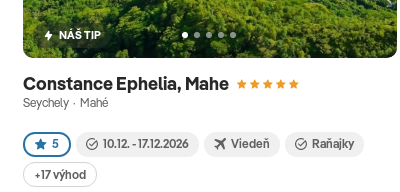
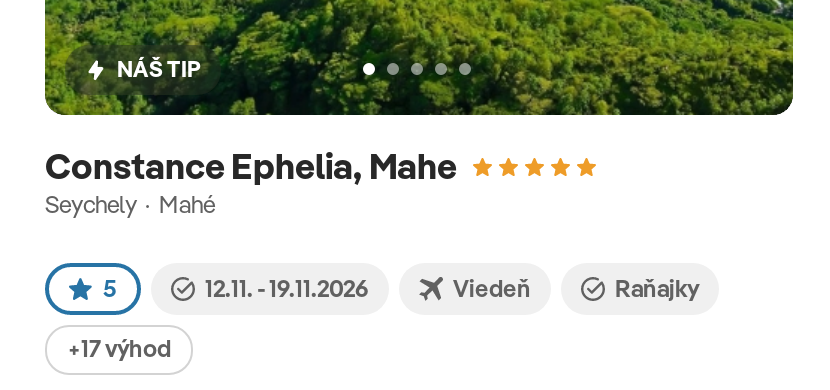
- 10.12. - 17.12.2026
+ 12.11. - 19.11.2026
